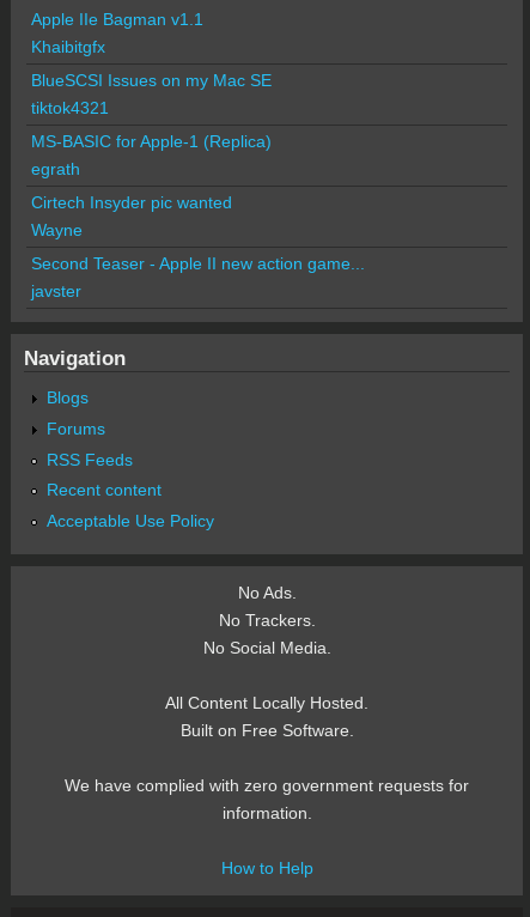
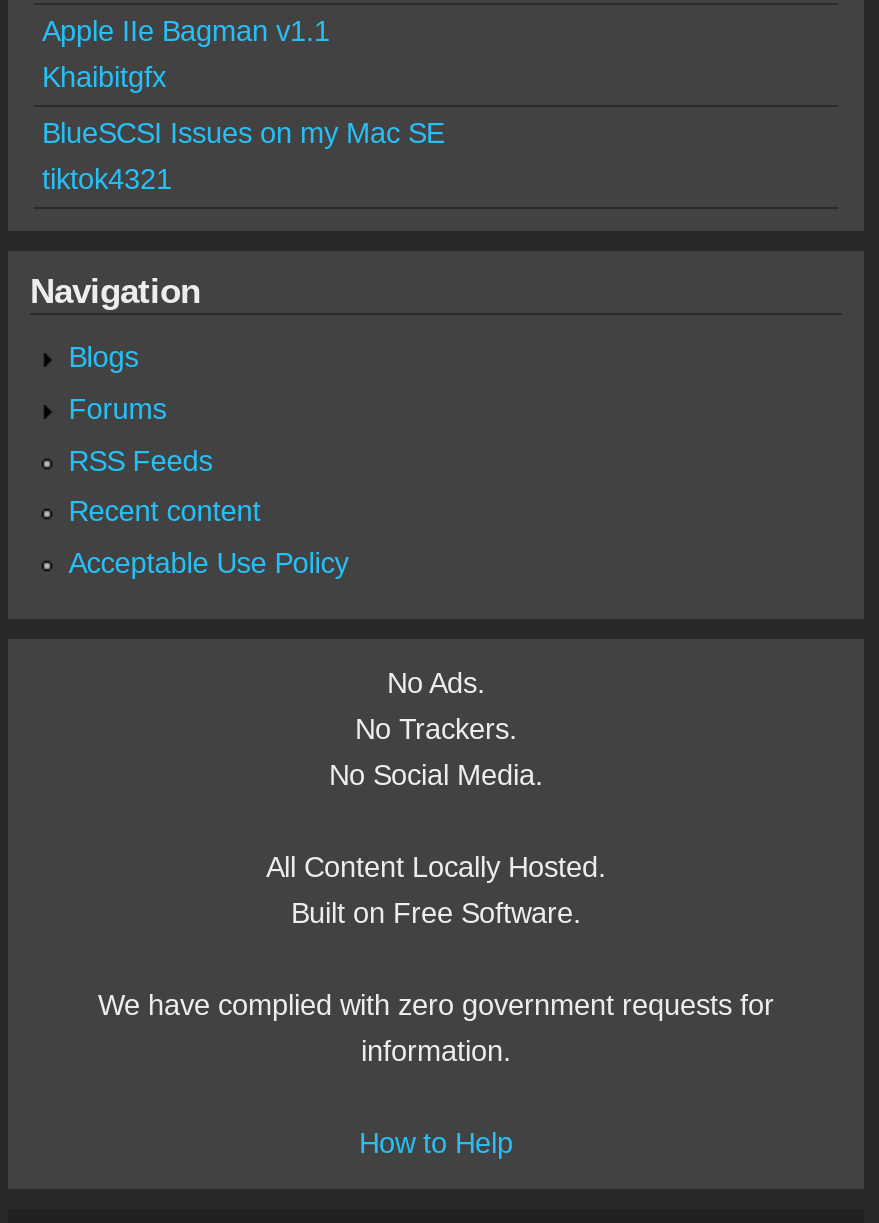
- MS-BASIC for Apple-1 (Replica)
- egrath
- Cirtech Insyder pic wanted
- Wayne
- Second Teaser - Apple II new action game...
- javster
